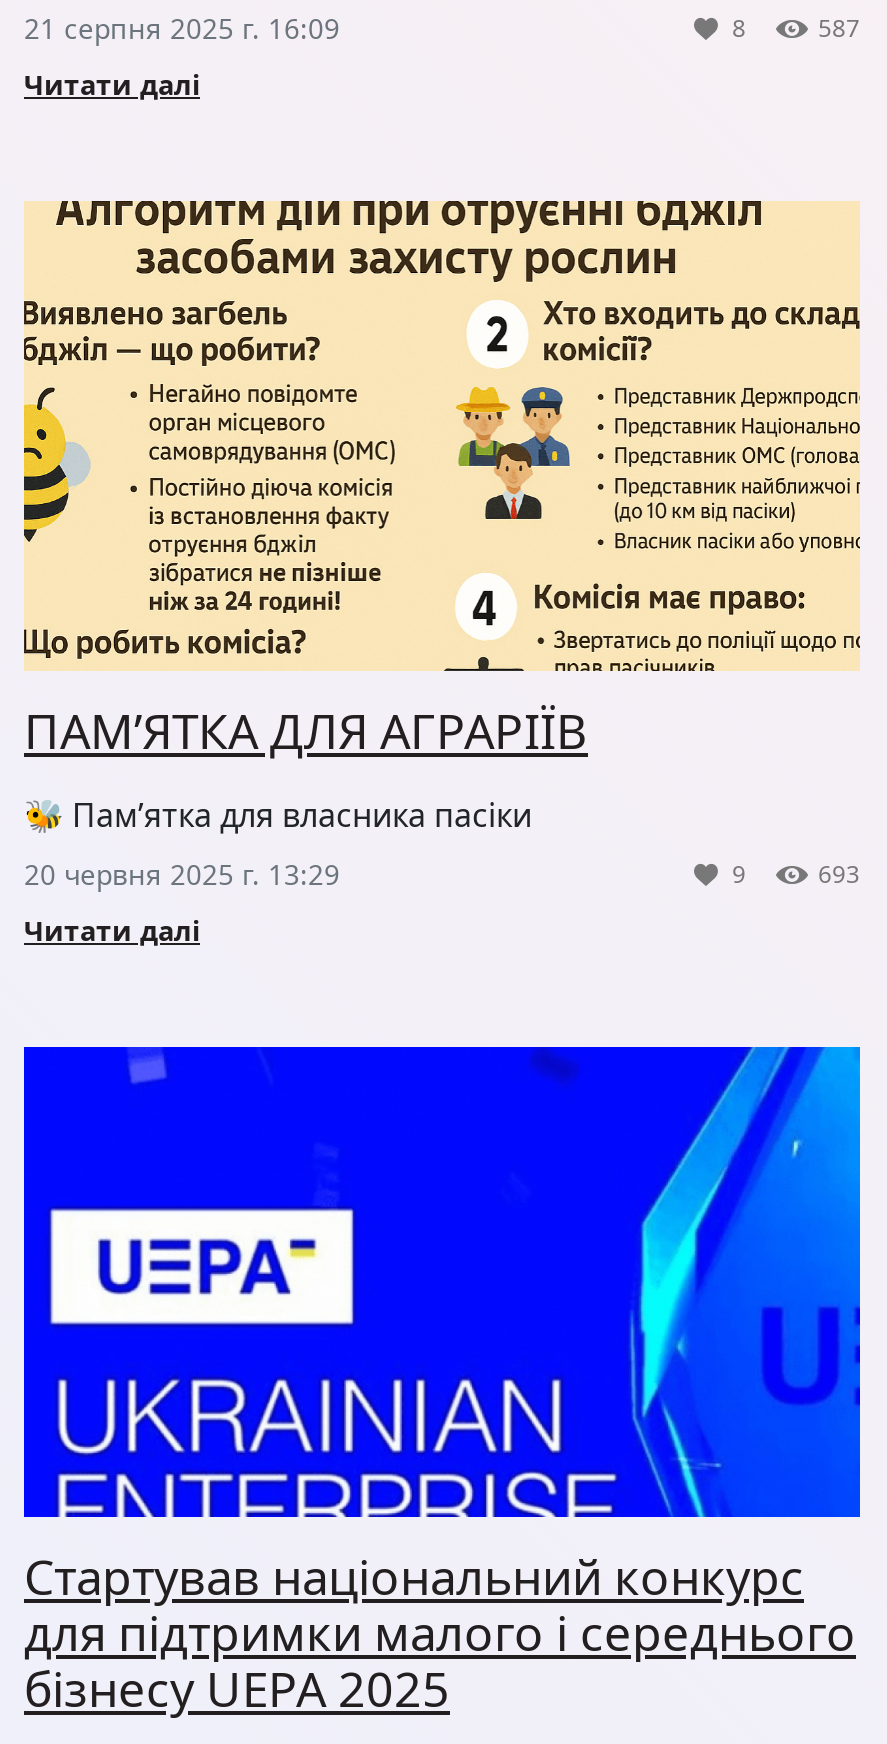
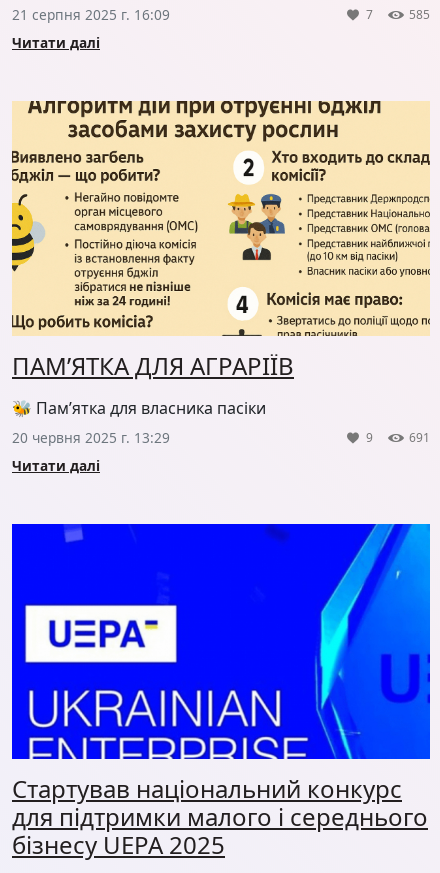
- 8
+ 7

- 587
+ 585

- 693
+ 691
